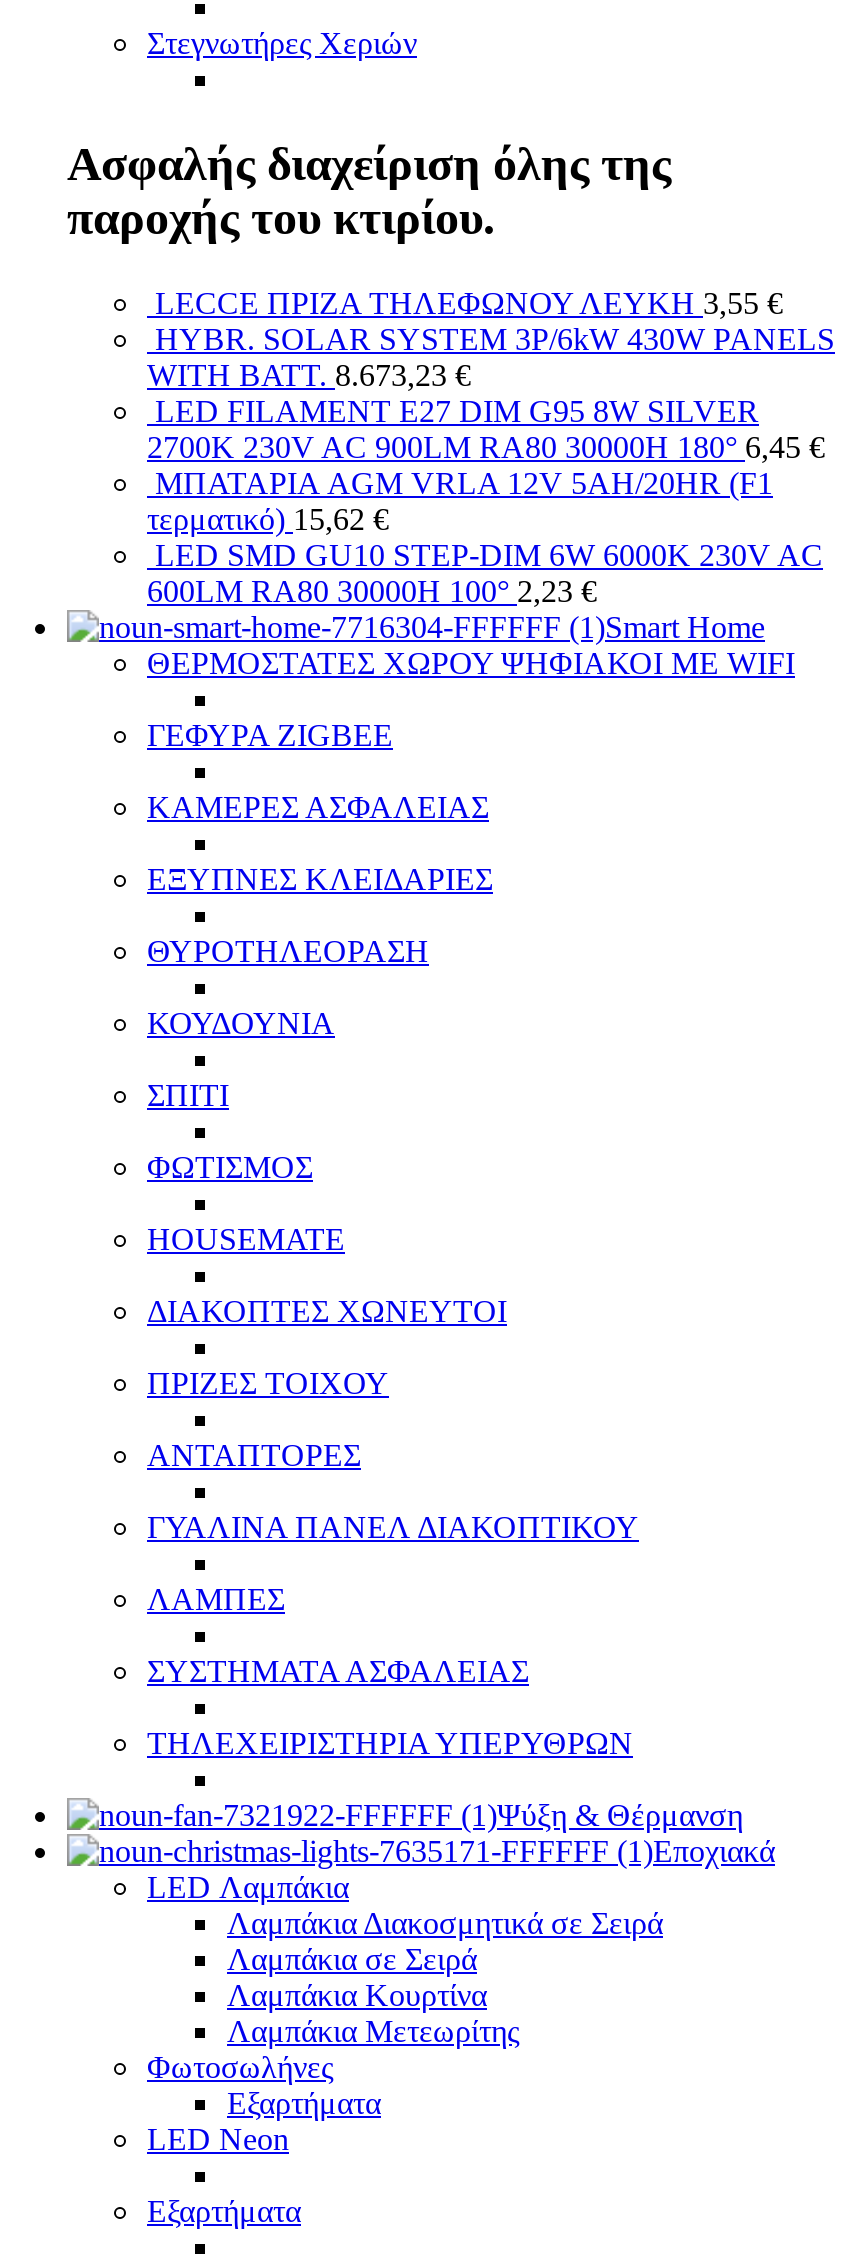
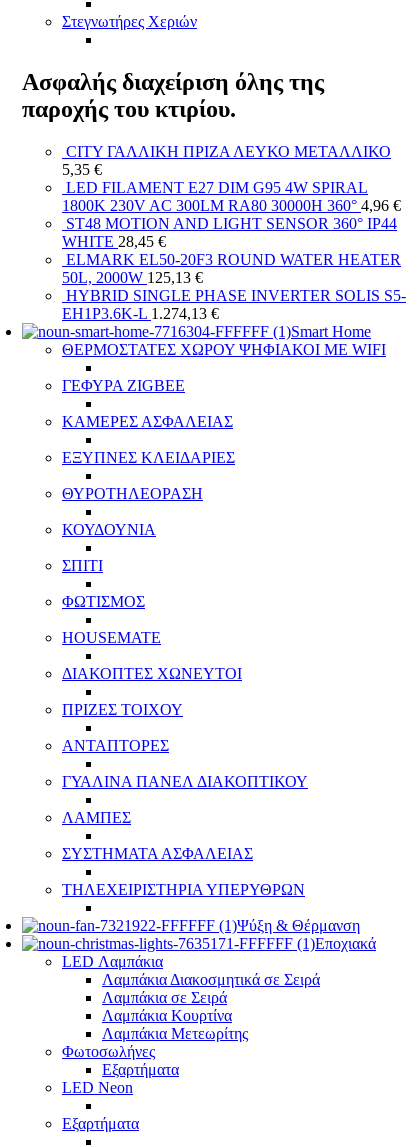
- LECCE ΠΡΙΖΑ ΤΗΛΕΦΩΝΟΥ ΛΕΥΚΗ 3,55 €
- HYBR. SOLAR SYSTEM 3P/6kW 430W PANELS
- WITH BATT. 8.673,23 €
- LED FILAMENT E27 DIM G95 8W SILVER
- 2700K 230V AC 900LM RA80 30000H 180° 6,45 €
- ΜΠΑΤΑΡΙΑ AGM VRLA 12V 5AH/20HR (F1
- τερματικό) 15,62 €
- LED SMD GU10 STEP-DIM 6W 6000K 230V AC
- 600LM RA80 30000H 100° 2,23 €
+ CITY ΓΑΛΛΙΚΗ ΠΡΙΖΑ ΛΕΥΚΟ ΜΕΤΑΛΛΙΚΟ
+ 5,35 €
+ LED FILAMENT E27 DIM G95 4W SPIRAL
+ 1800K 230V AC 300LM RA80 30000H 360° 4,96 €
+ ST48 MOTION AND LIGHT SENSOR 360° IP44
+ WHITE 28,45 €
+ ELMARK EL50-20F3 ROUND WATER HEATER
+ 50L, 2000W 125,13 €
+ HYBRID SINGLE PHASE INVERTER SOLIS S5-
+ EH1P3.6K-L 1.274,13 €
